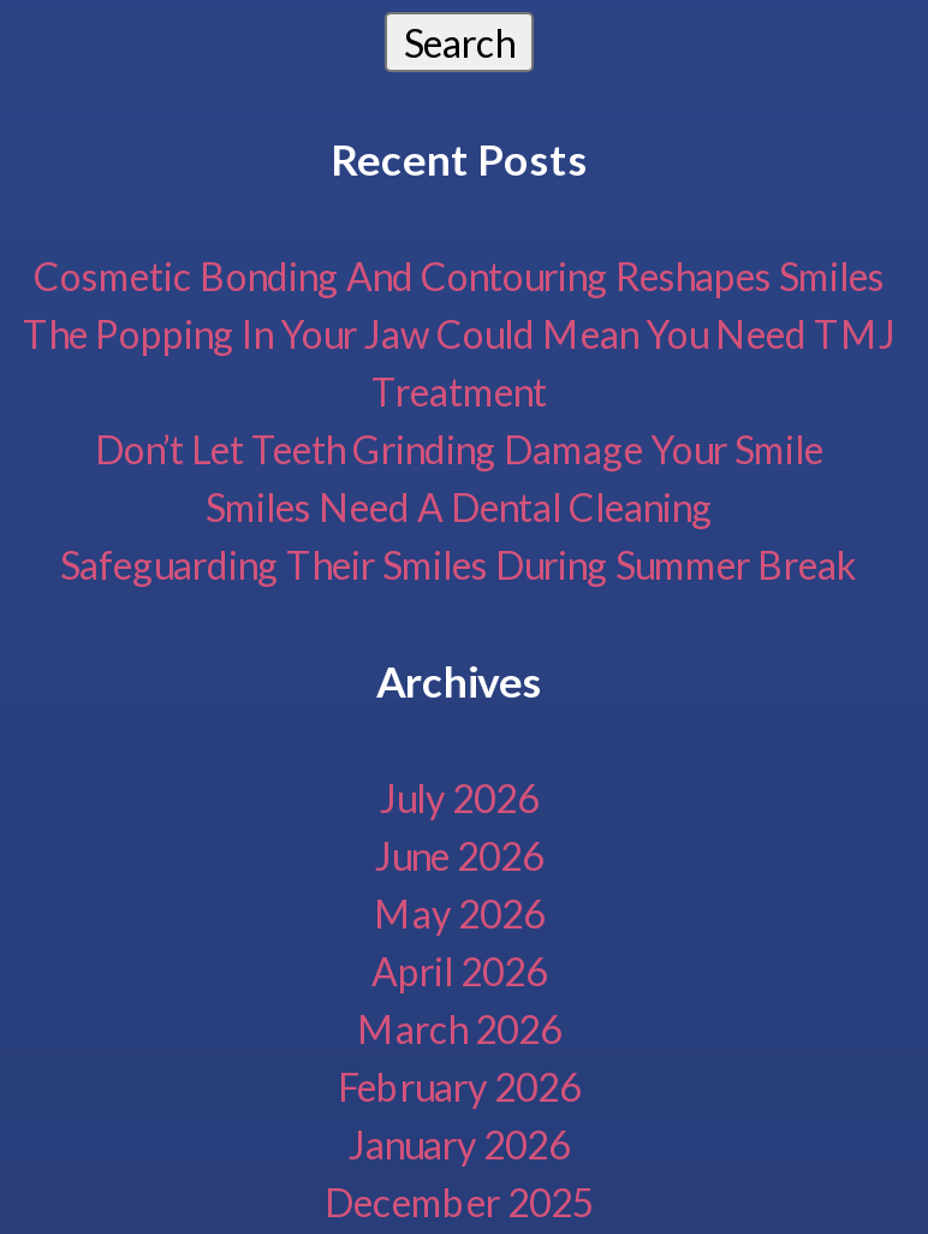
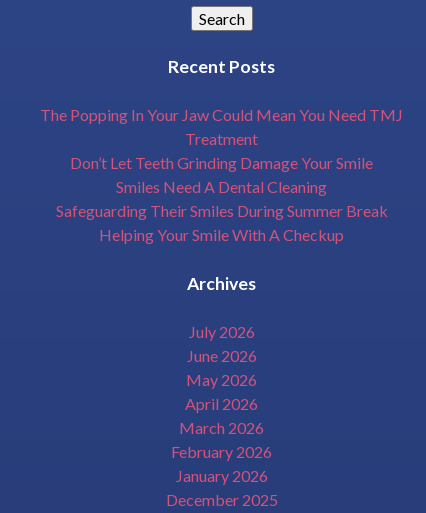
- Cosmetic Bonding And Contouring Reshapes Smiles

moved up: The Popping In Your Jaw Could Mean You Need TMJ | Treatment | Don’t Let Teeth Grinding Damage Your Smile | Smiles Need A Dental Cleaning | Safeguarding Their Smiles During Summer Break

+ Helping Your Smile With A Checkup
